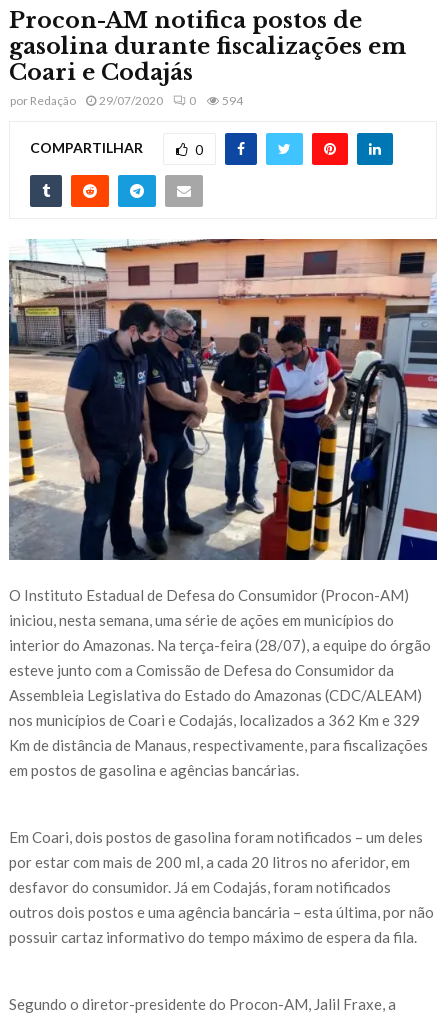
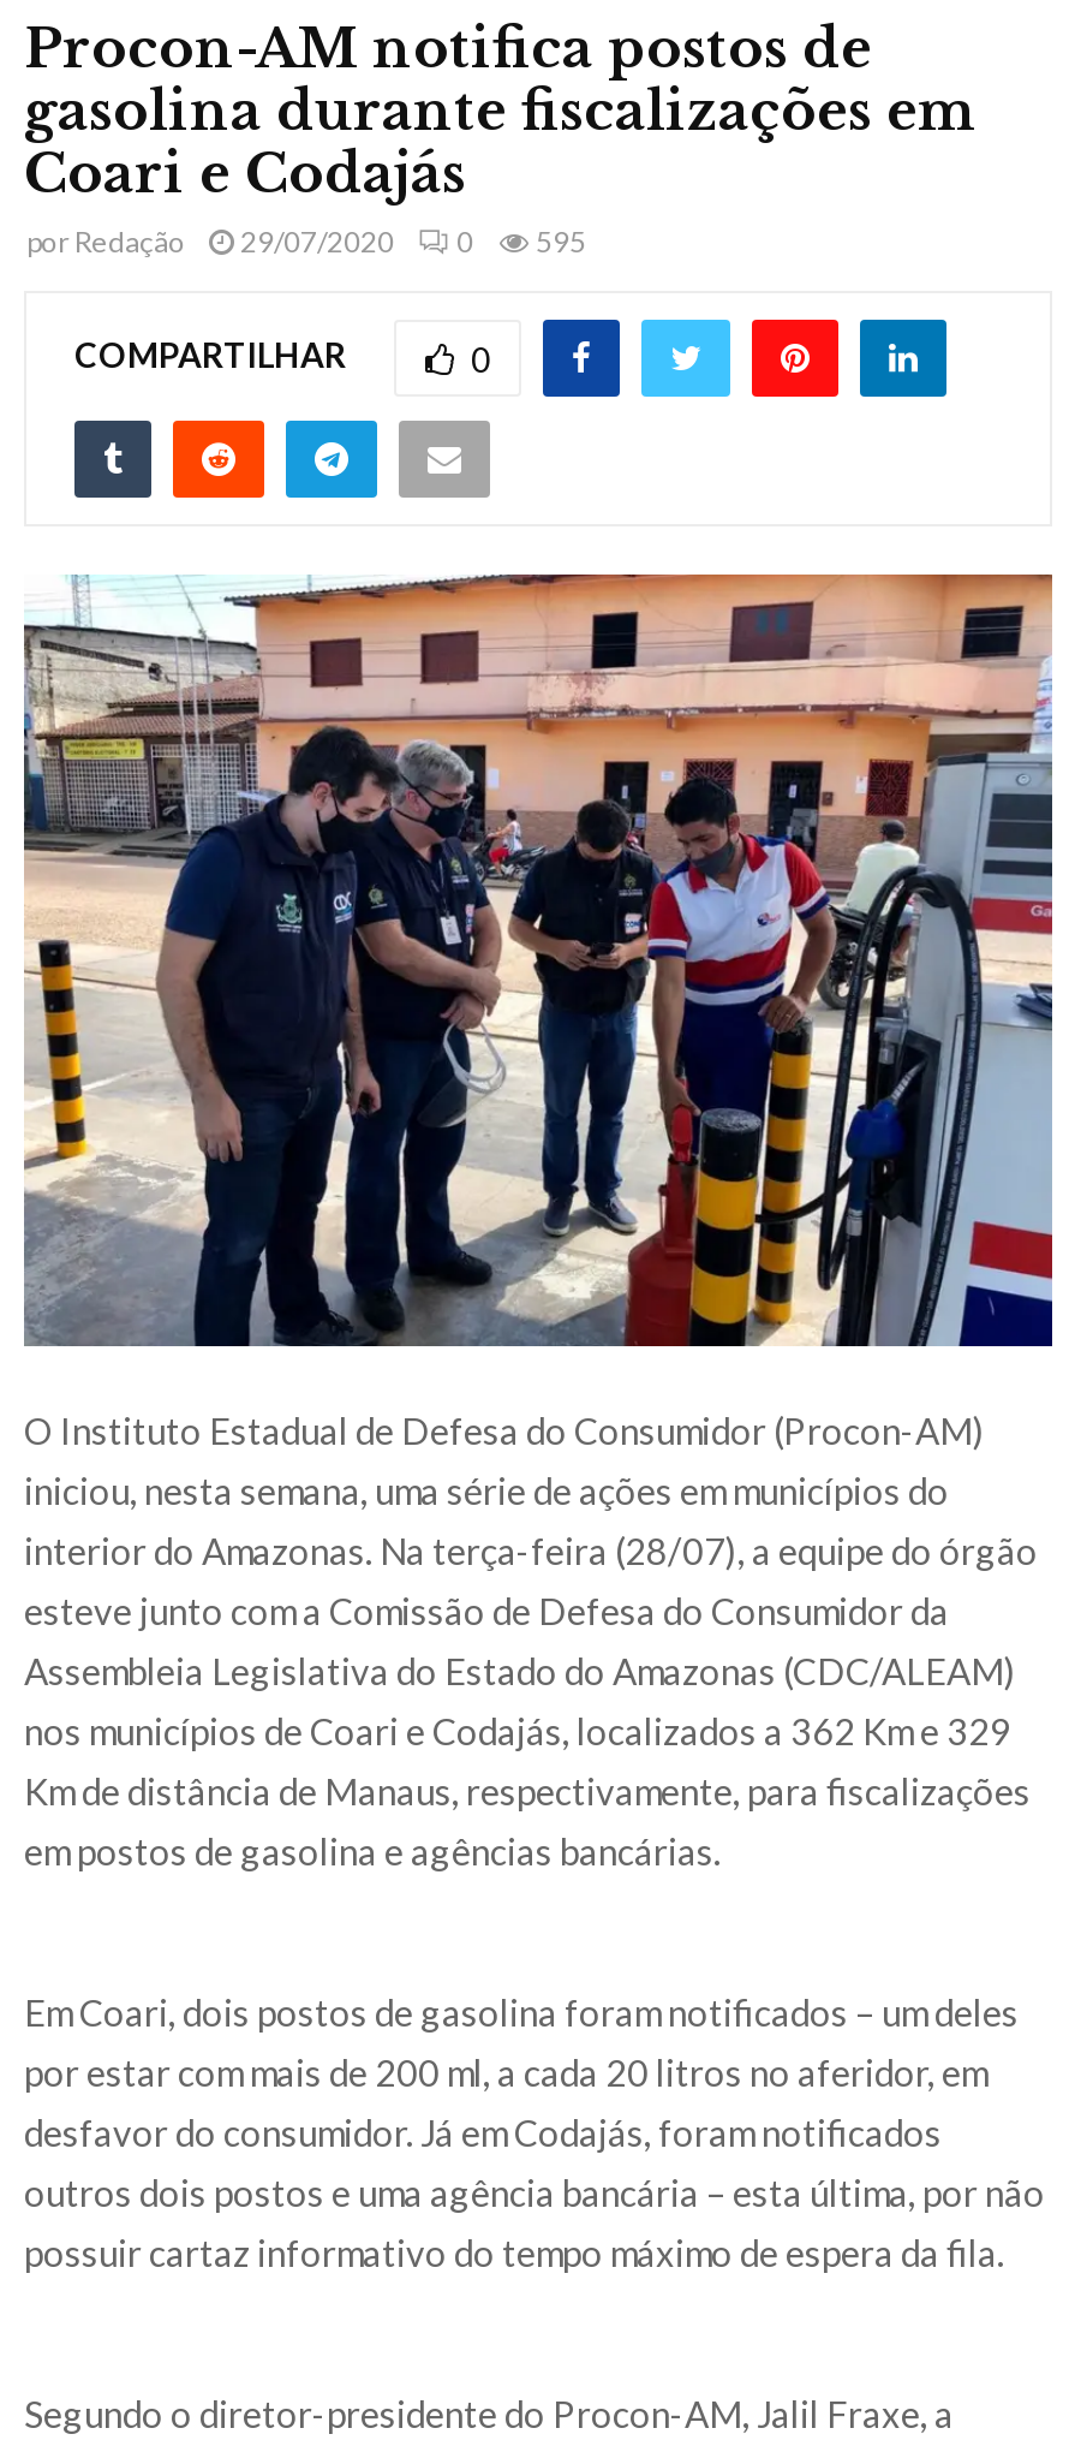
- por Redação 29/07/2020 0 594
+ por Redação 29/07/2020 0 595
